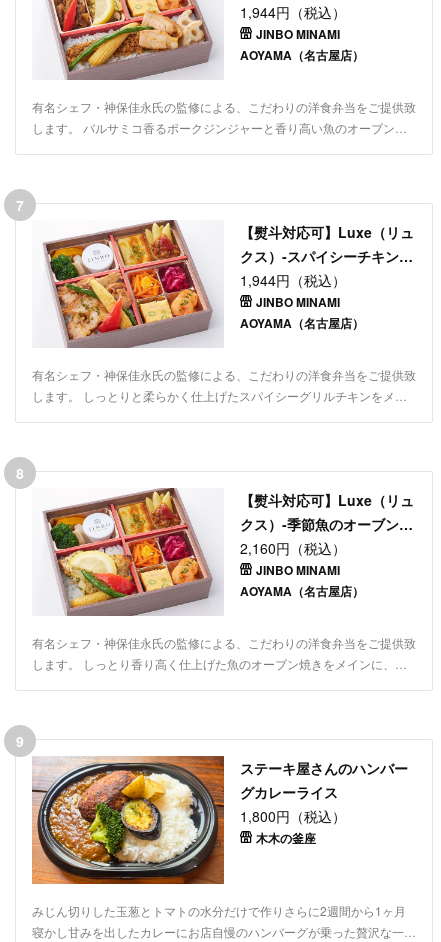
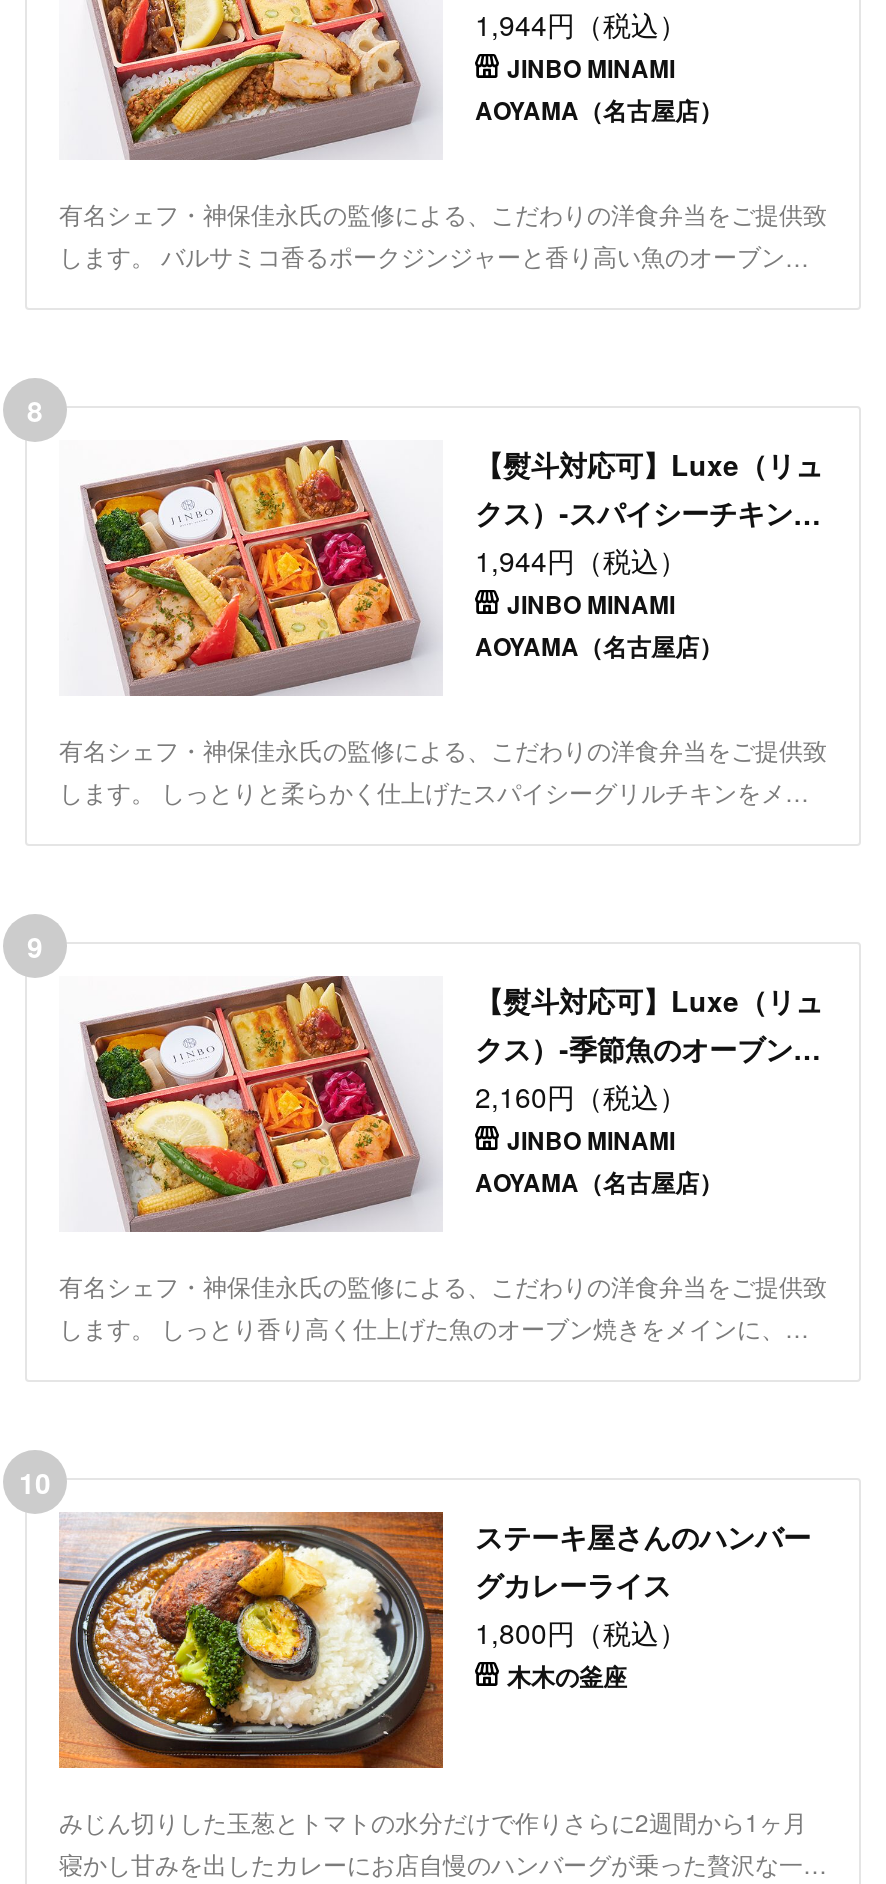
- 7
+ 8

- 8
+ 9

- 9
+ 10
